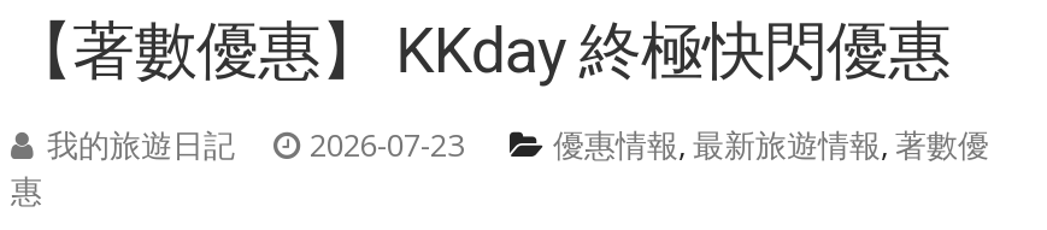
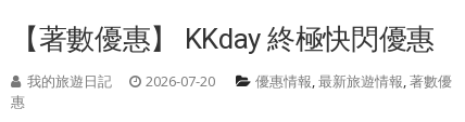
- 我的旅遊日記 2026-07-23
+ 我的旅遊日記 2026-07-20
